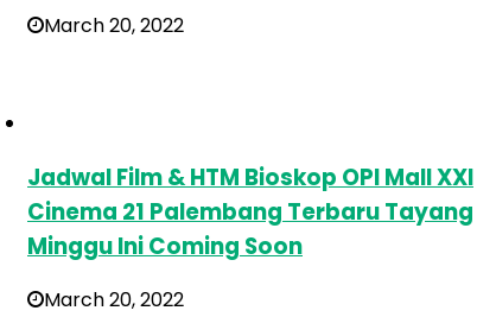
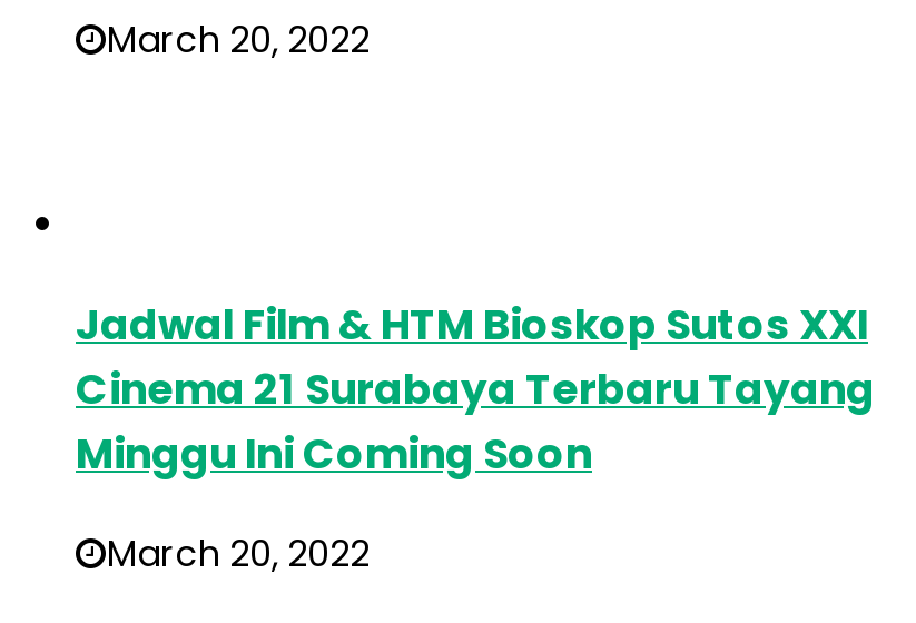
- Jadwal Film & HTM Bioskop OPI Mall XXI
- Cinema 21 Palembang Terbaru Tayang
+ Jadwal Film & HTM Bioskop Sutos XXI
+ Cinema 21 Surabaya Terbaru Tayang
